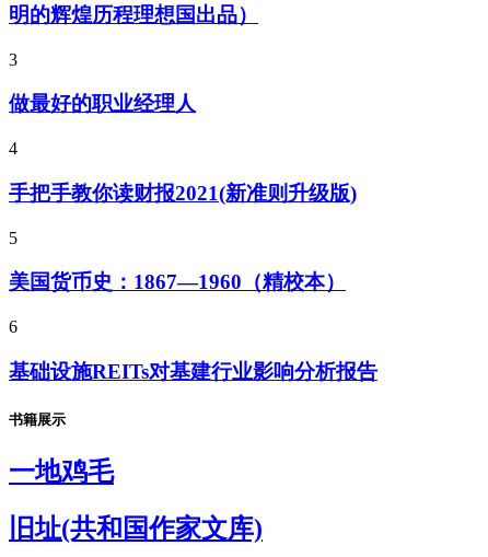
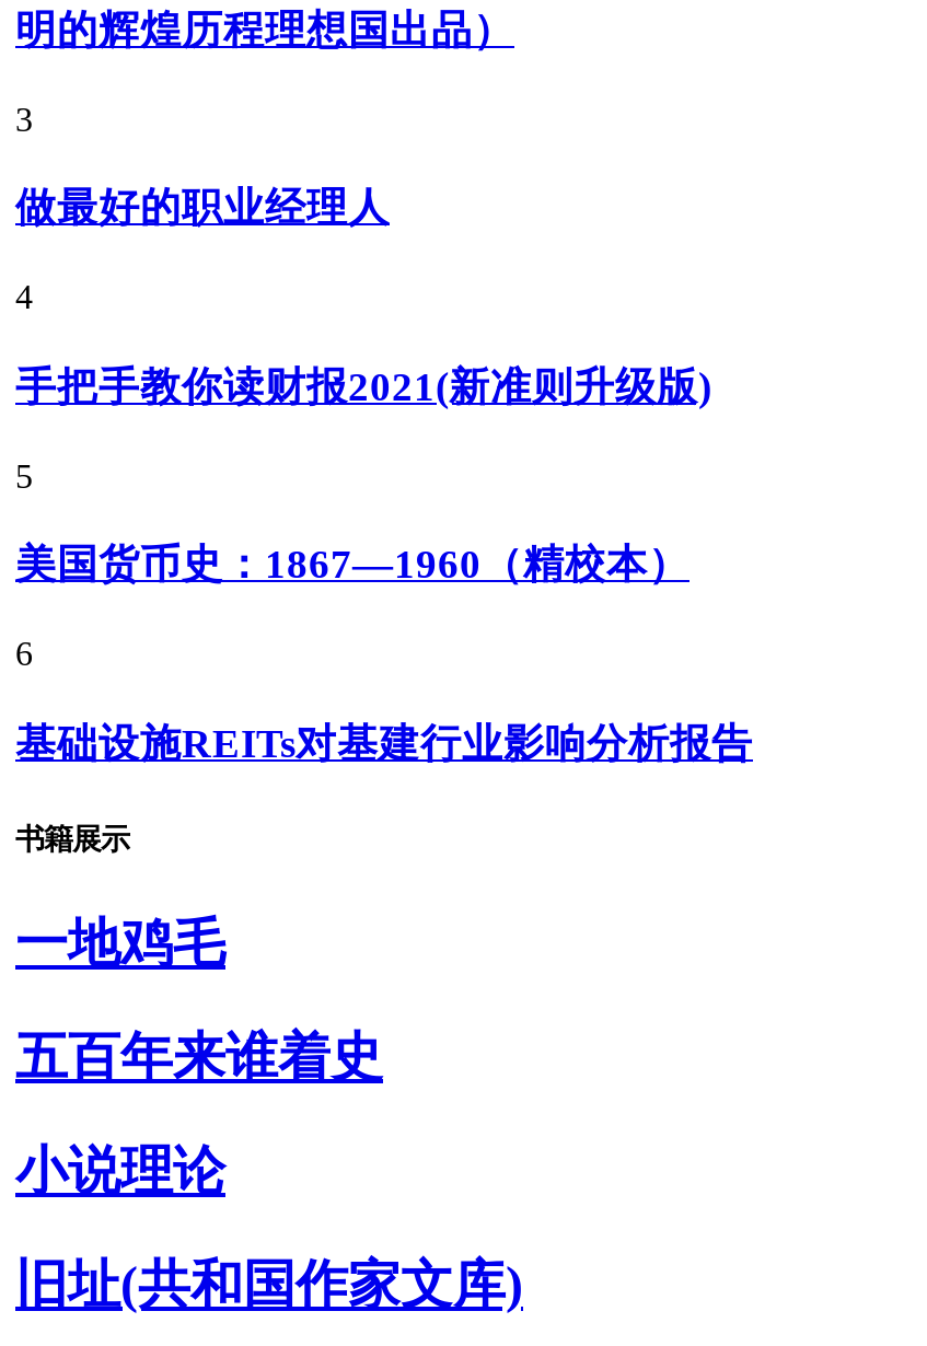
+ 五百年来谁着史
+ 小说理论
